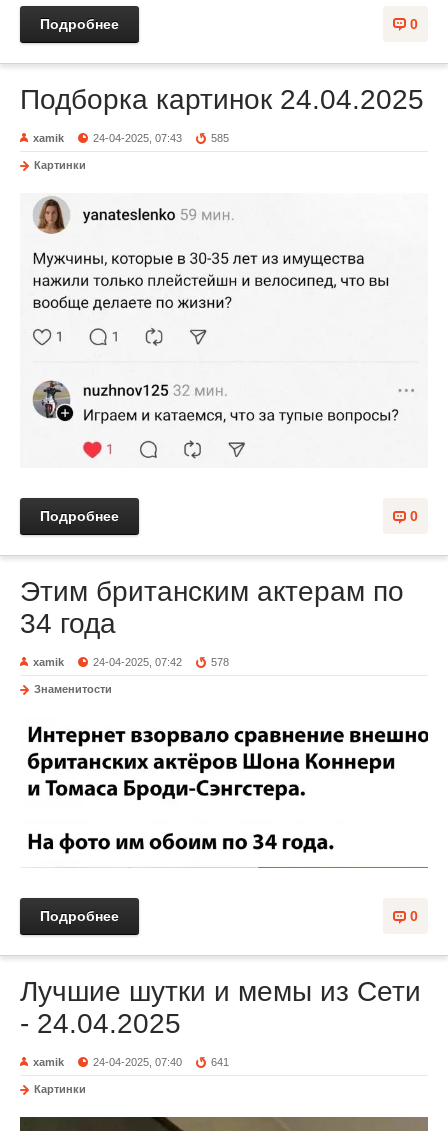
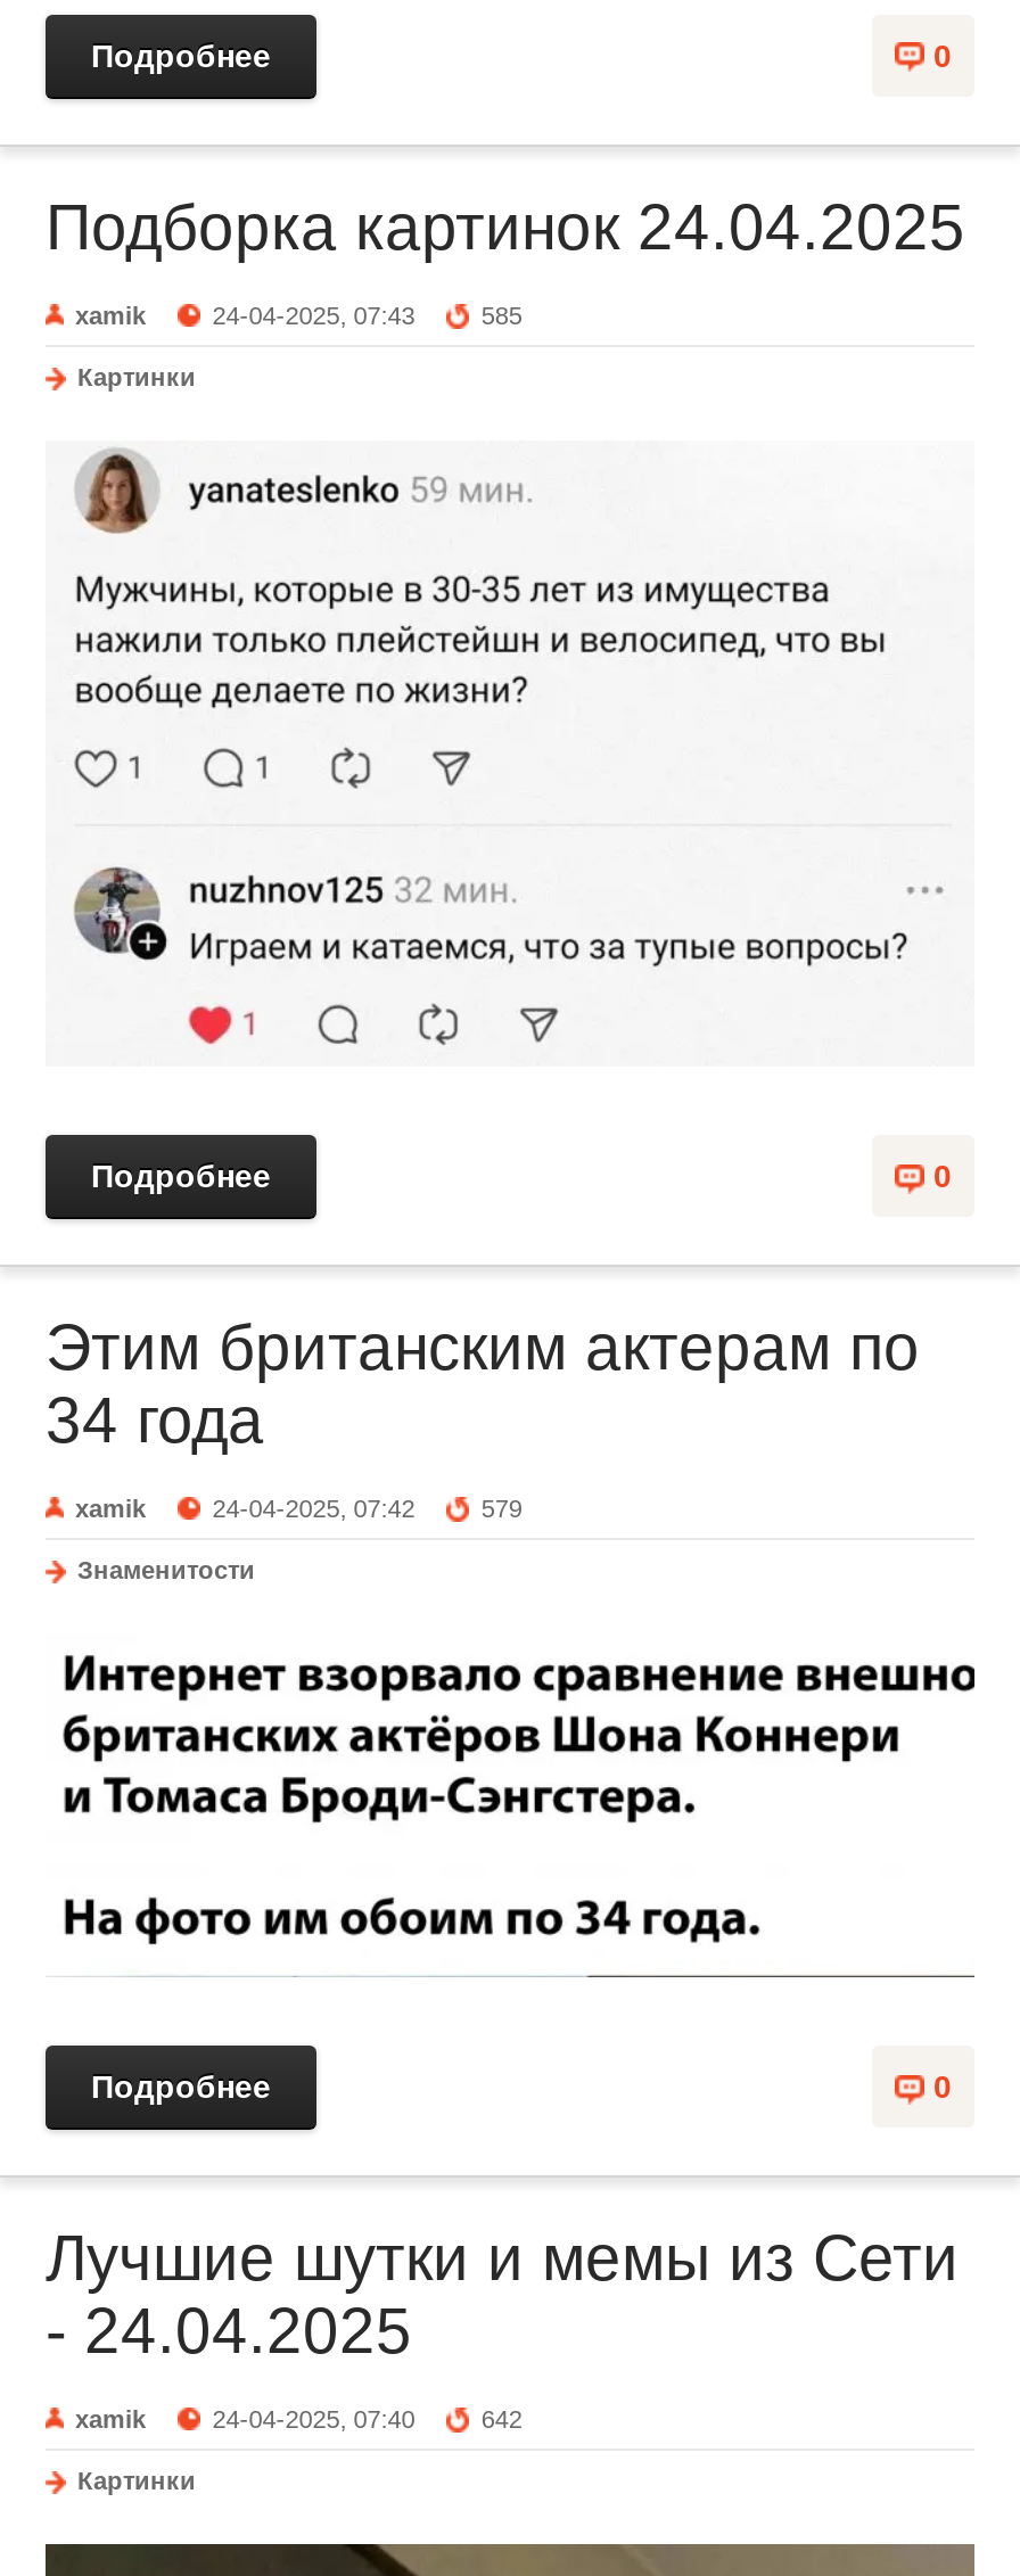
- 578
+ 579

- 641
+ 642
